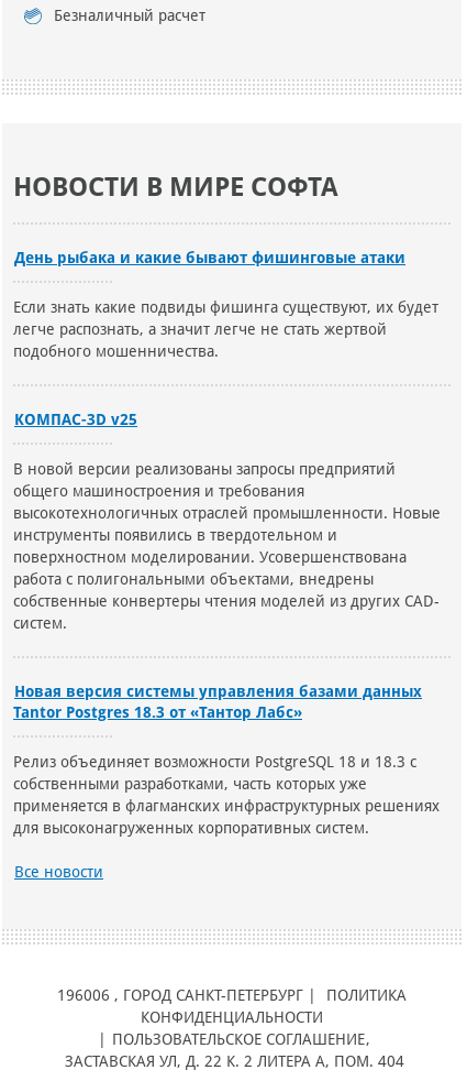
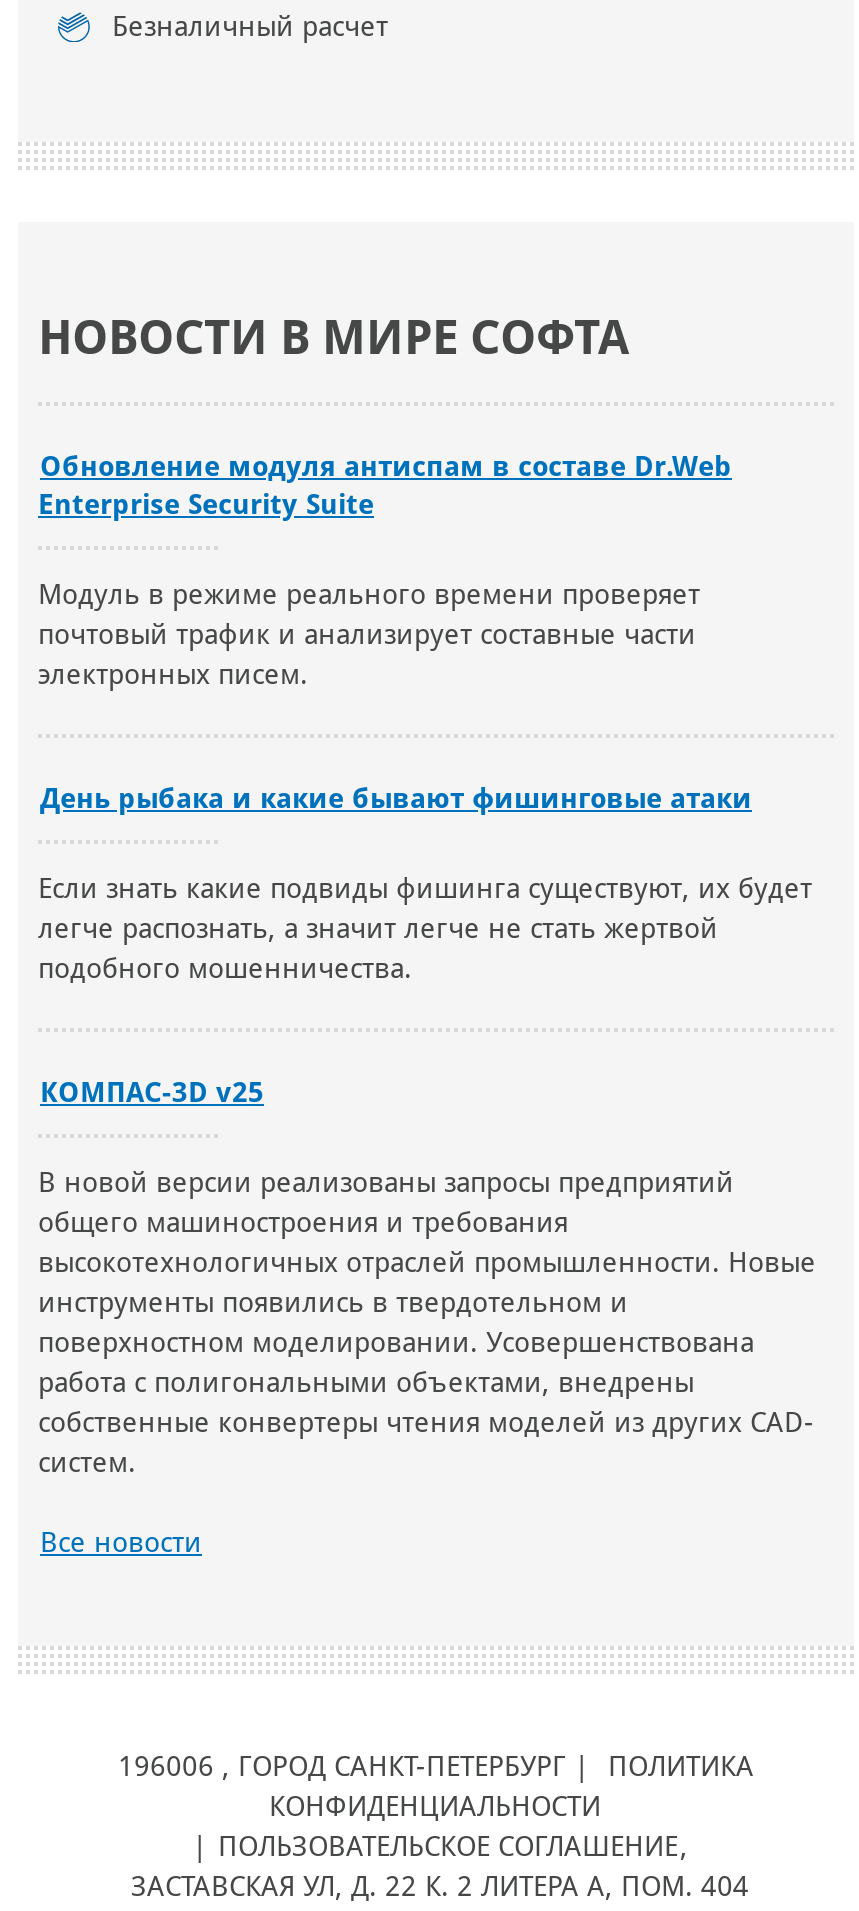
+ Обновление модуля антиспам в составе Dr.Web
+ Enterprise Security Suite
+ Модуль в режиме реального времени проверяет
+ почтовый трафик и анализирует составные части
+ электронных писем.

moved down: День рыбака и какие бывают фишинговые атаки | Если знать какие подвиды фишинга существуют, их будет | легче распознать, а значит легче не стать жертвой | ... | собственные конвертеры чтения моделей из других CAD- | систем.

- Новая версия системы управления базами данных
- Tantor Postgres 18.3 от «Тантор Лабс»
- Релиз объединяет возможности PostgreSQL 18 и 18.3 c
- собственными разработками, часть которых уже
- применяется в флагманских инфраструктурных решениях
- для высоконагруженных корпоративных систем.
